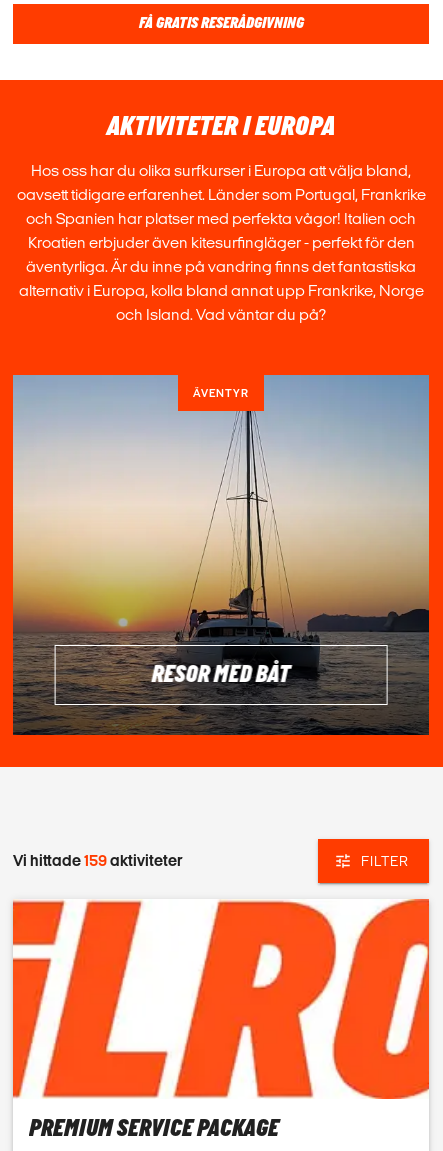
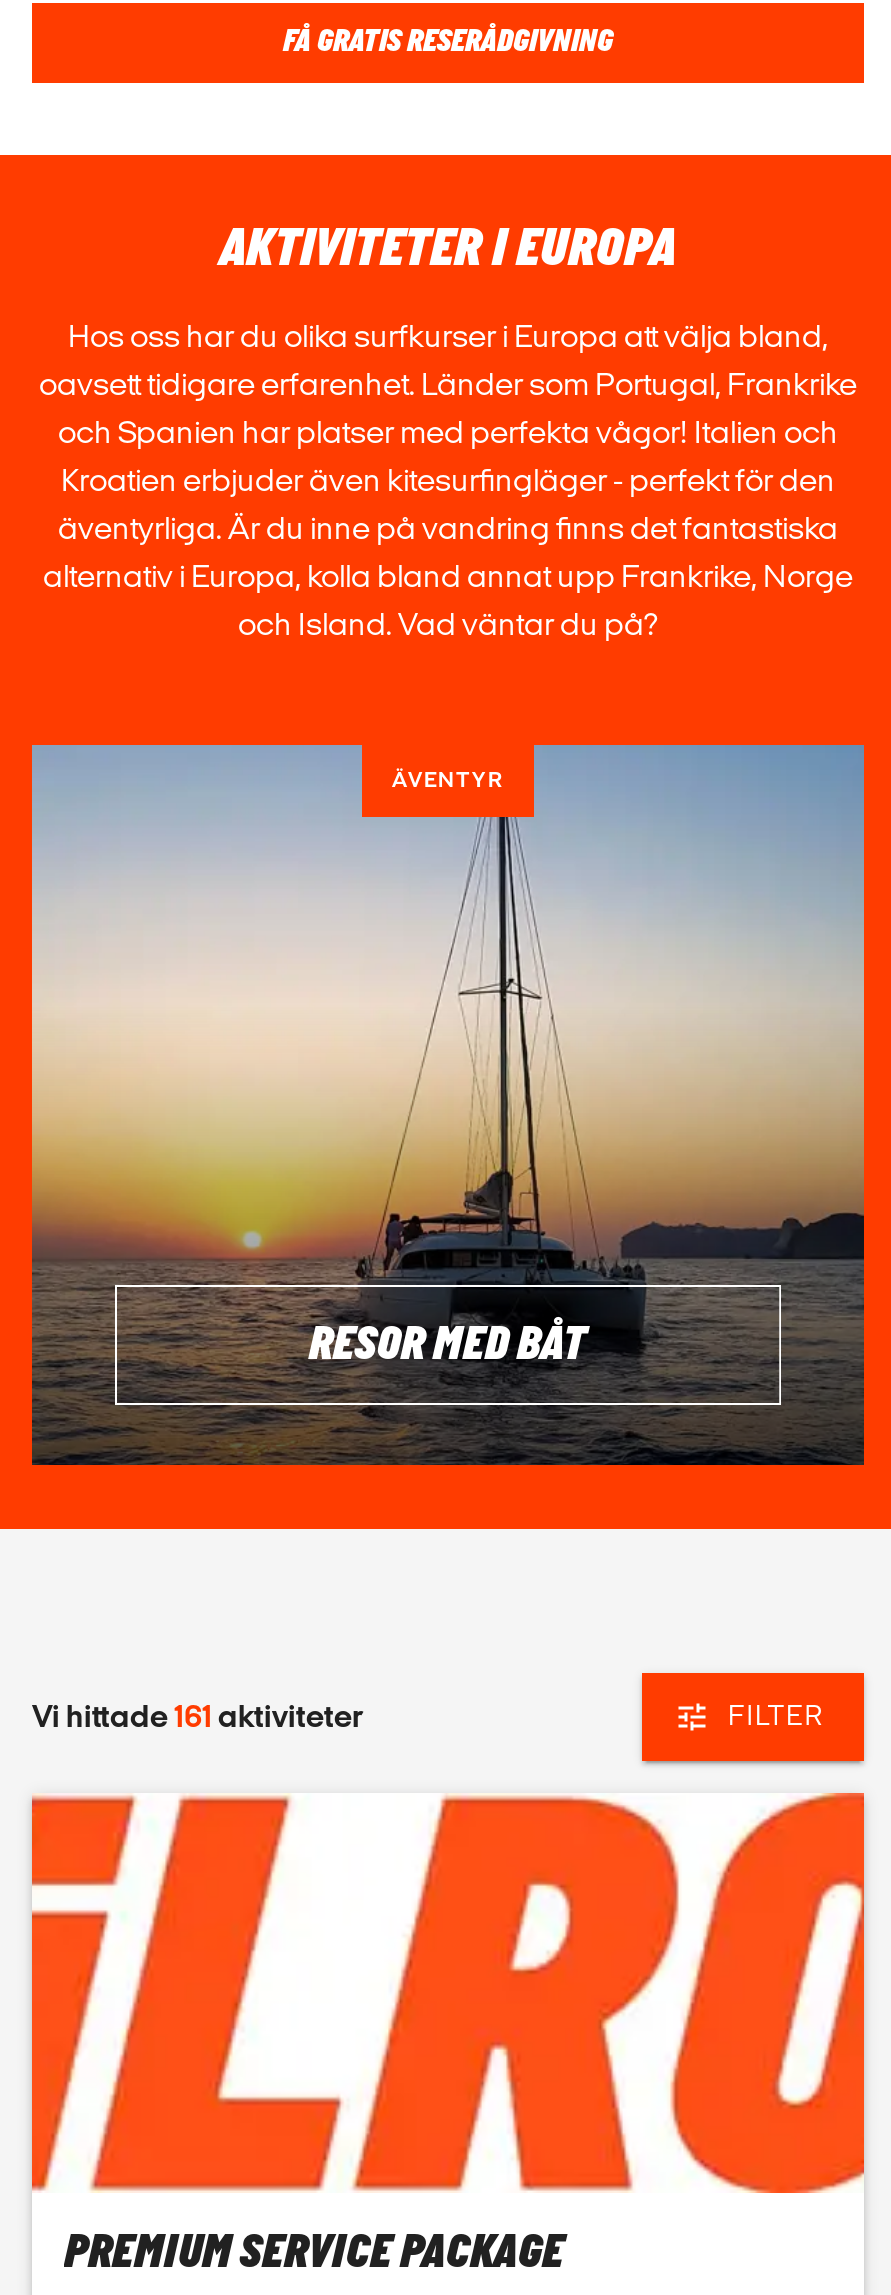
- Vi hittade 159 aktiviteter
+ Vi hittade 161 aktiviteter
